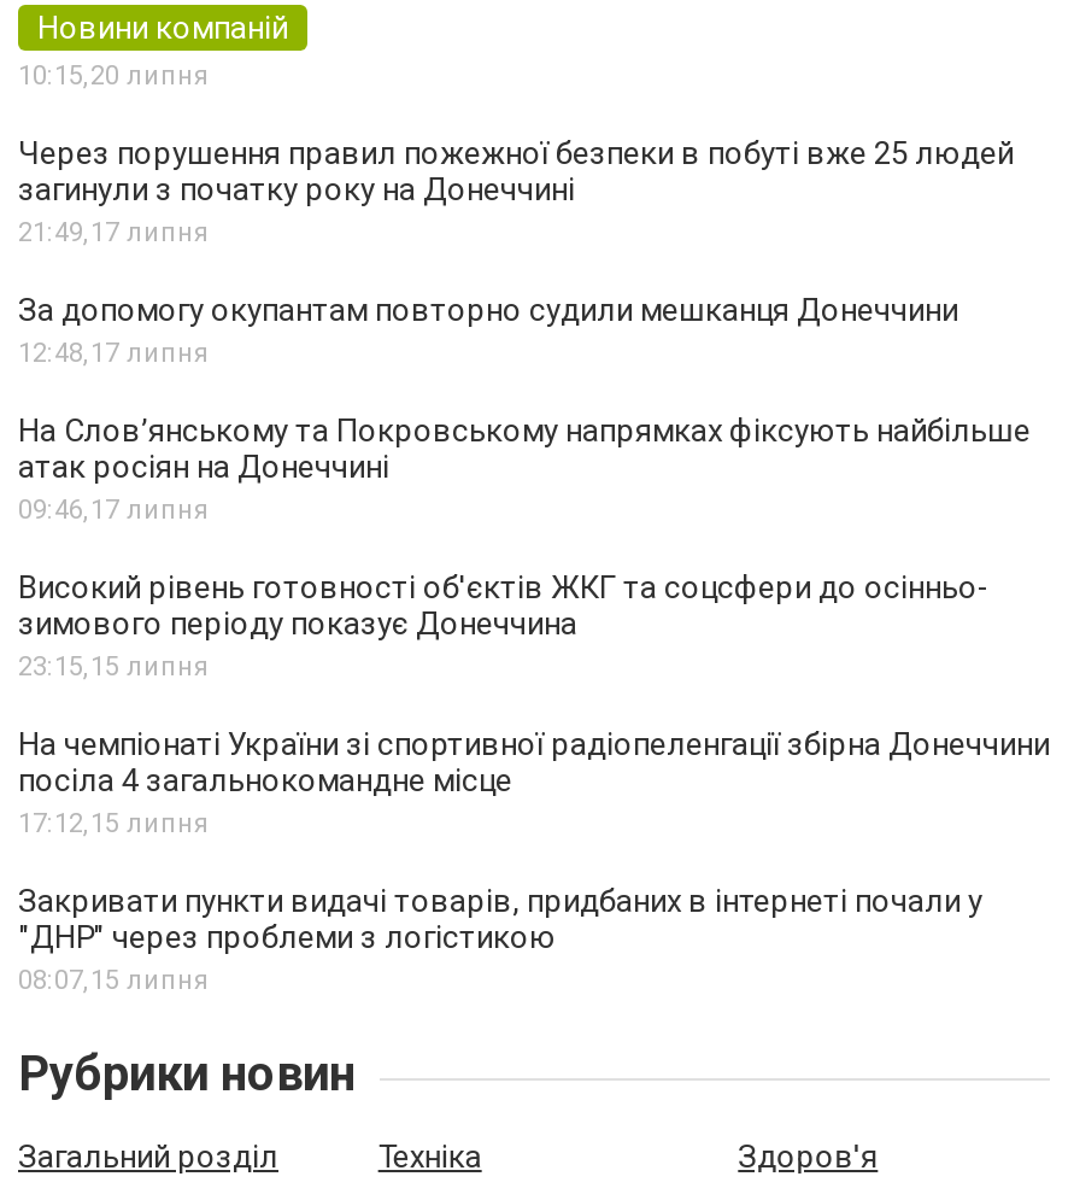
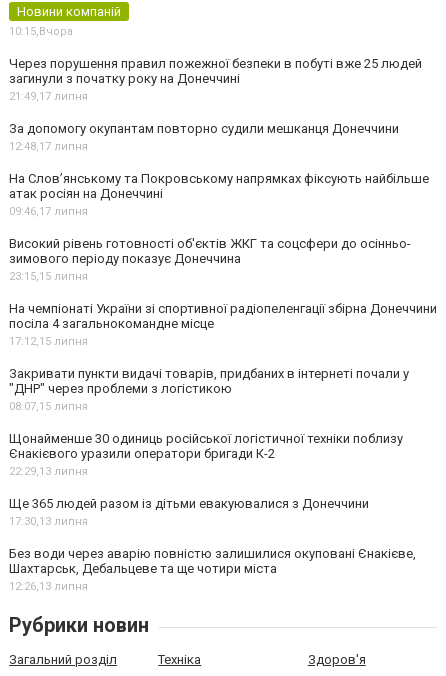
- 10:15,20 липня
+ 10:15,Вчора

+ Щонайменше 30 одиниць російської логістичної техніки поблизу
+ Єнакієвого уразили оператори бригади К-2
+ 22:29,13 липня
+ Ще 365 людей разом із дітьми евакуювалися з Донеччини
+ 17:30,13 липня
+ Без води через аварію повністю залишилися окуповані Єнакієве,
+ Шахтарськ, Дебальцеве та ще чотири міста
+ 12:26,13 липня
